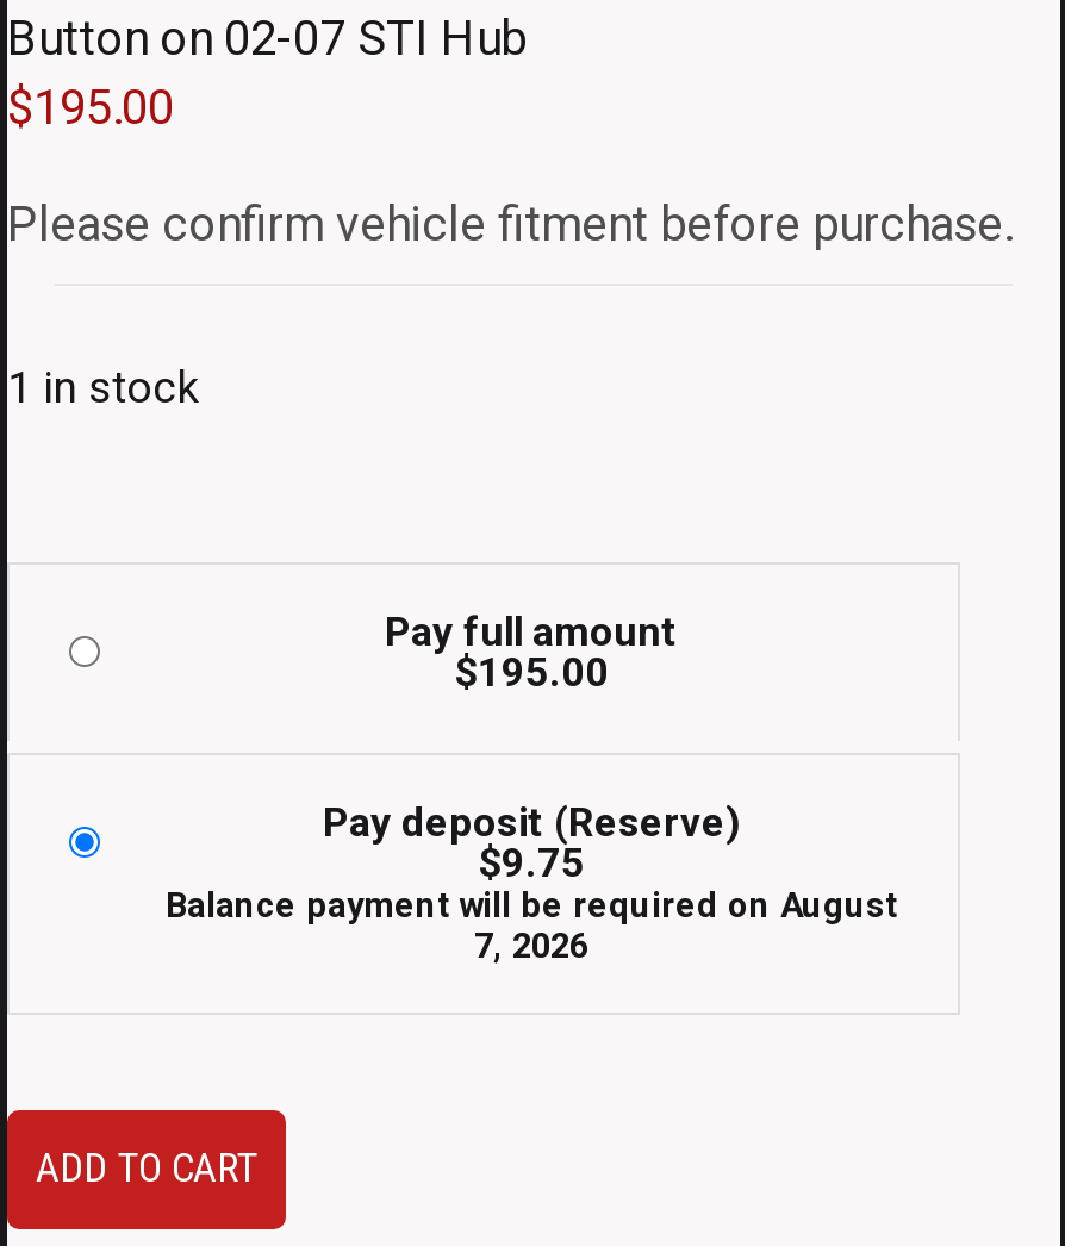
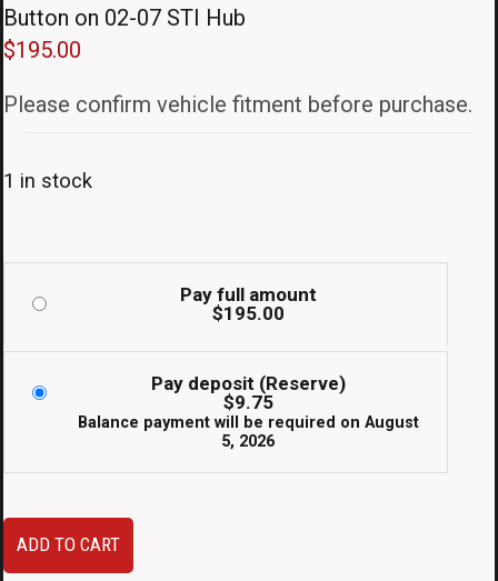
- 7, 2026
+ 5, 2026
